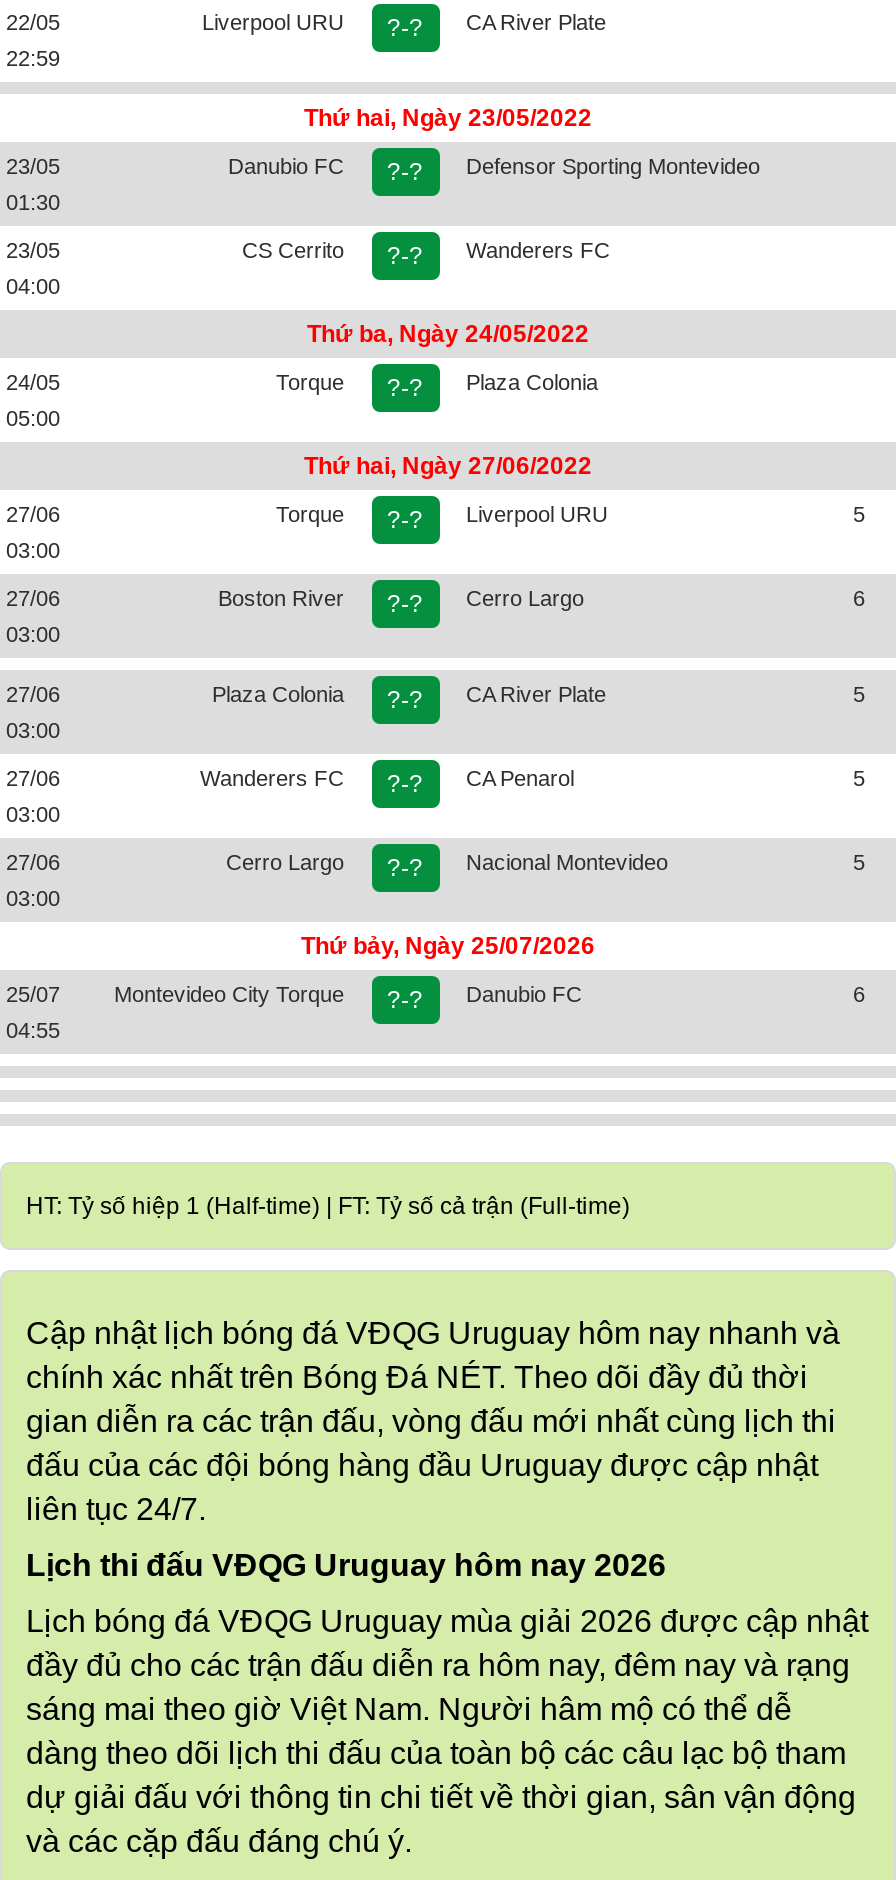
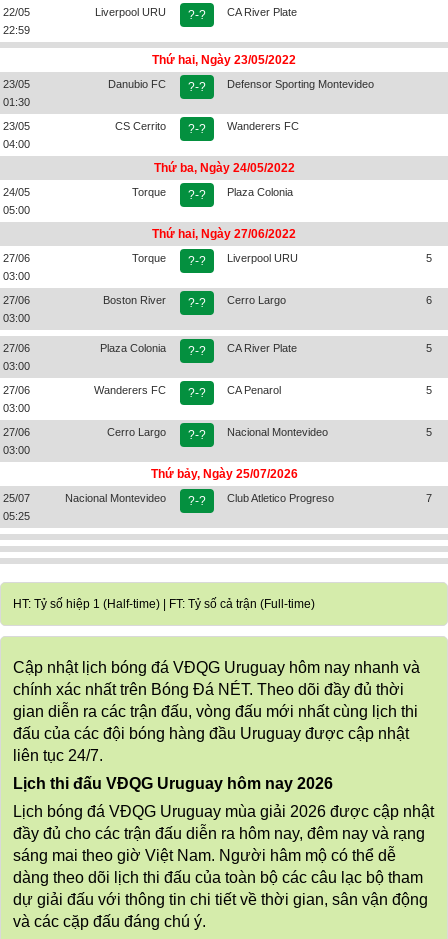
- Montevideo City Torque
+ Nacional Montevideo

- Danubio FC
- 6
+ Club Atletico Progreso
+ 7

- 04:55
+ 05:25
